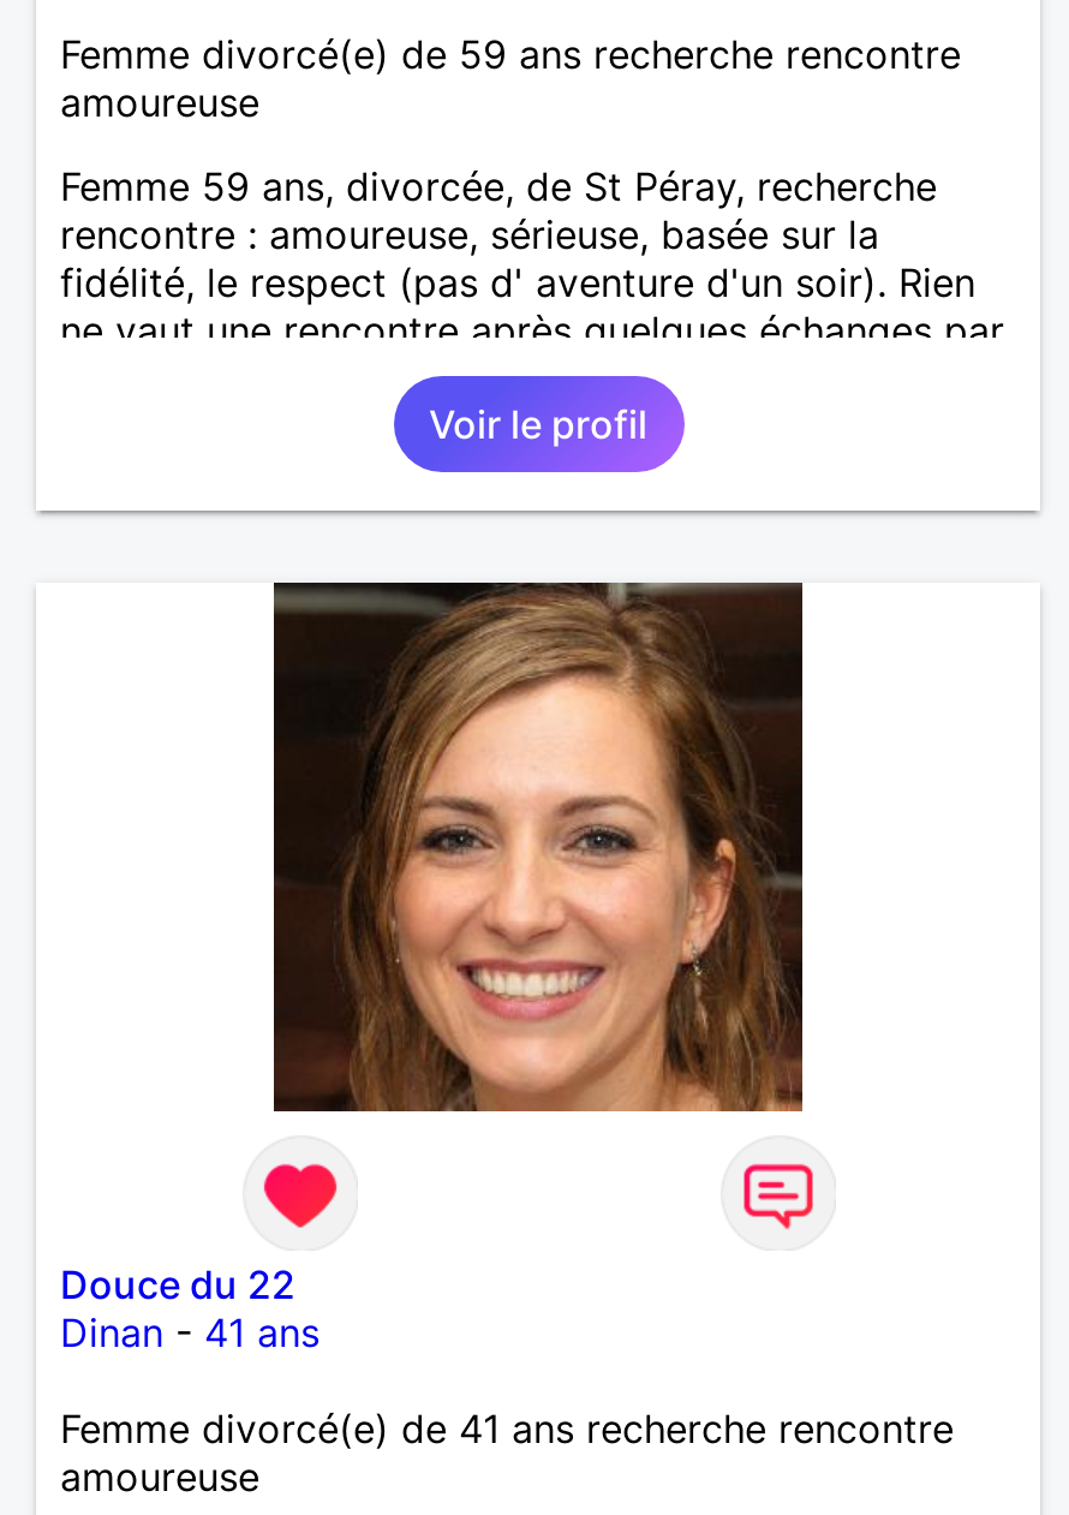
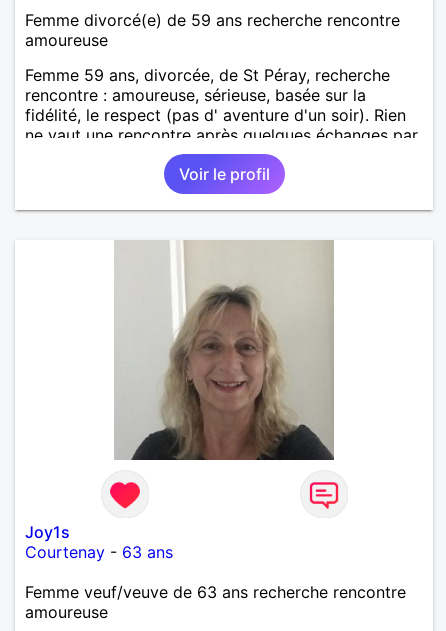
- [image]
+ [image]

- Douce du 22
- Dinan - 41 ans
+ Joy1s
+ Courtenay - 63 ans

- Femme divorcé(e) de 41 ans recherche rencontre
+ Femme veuf/veuve de 63 ans recherche rencontre
